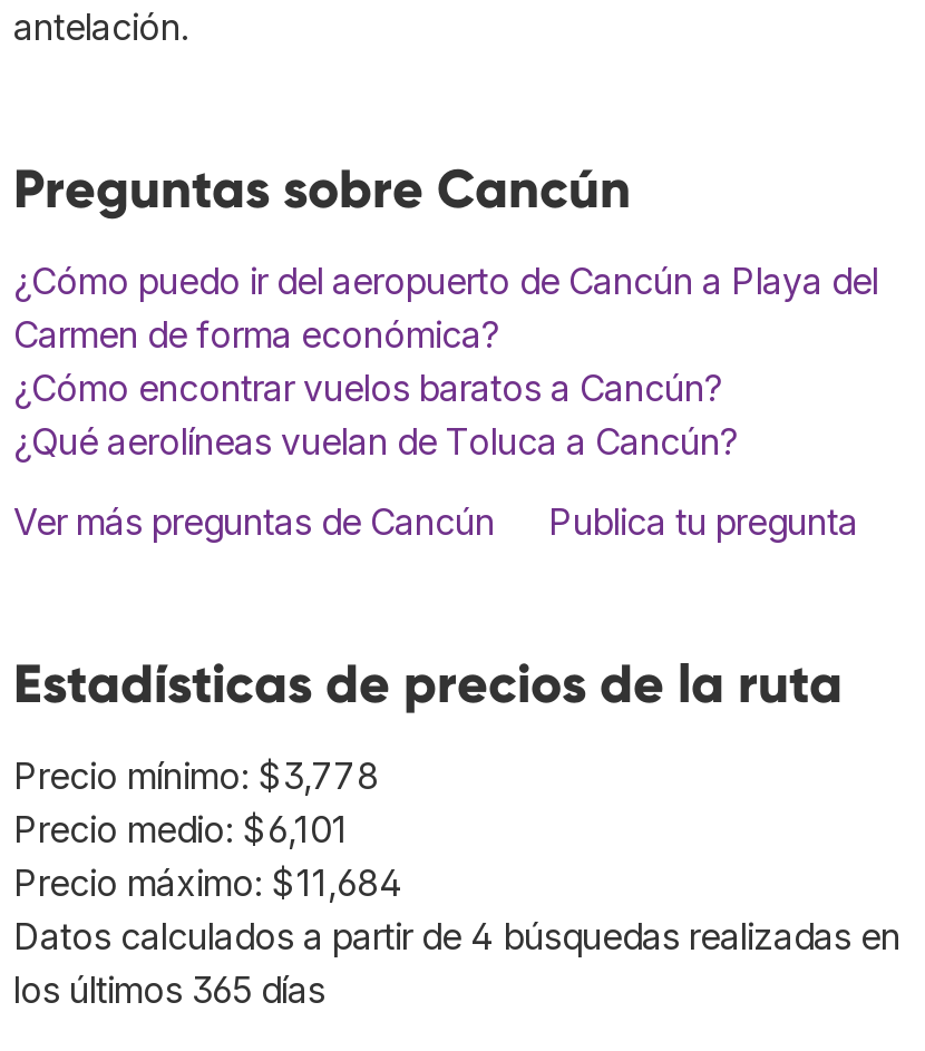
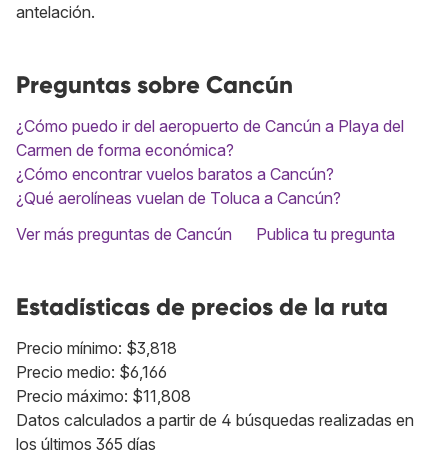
- Precio mínimo: $3,778
+ Precio mínimo: $3,818

- Precio medio: $6,101
+ Precio medio: $6,166

- Precio máximo: $11,684
+ Precio máximo: $11,808
